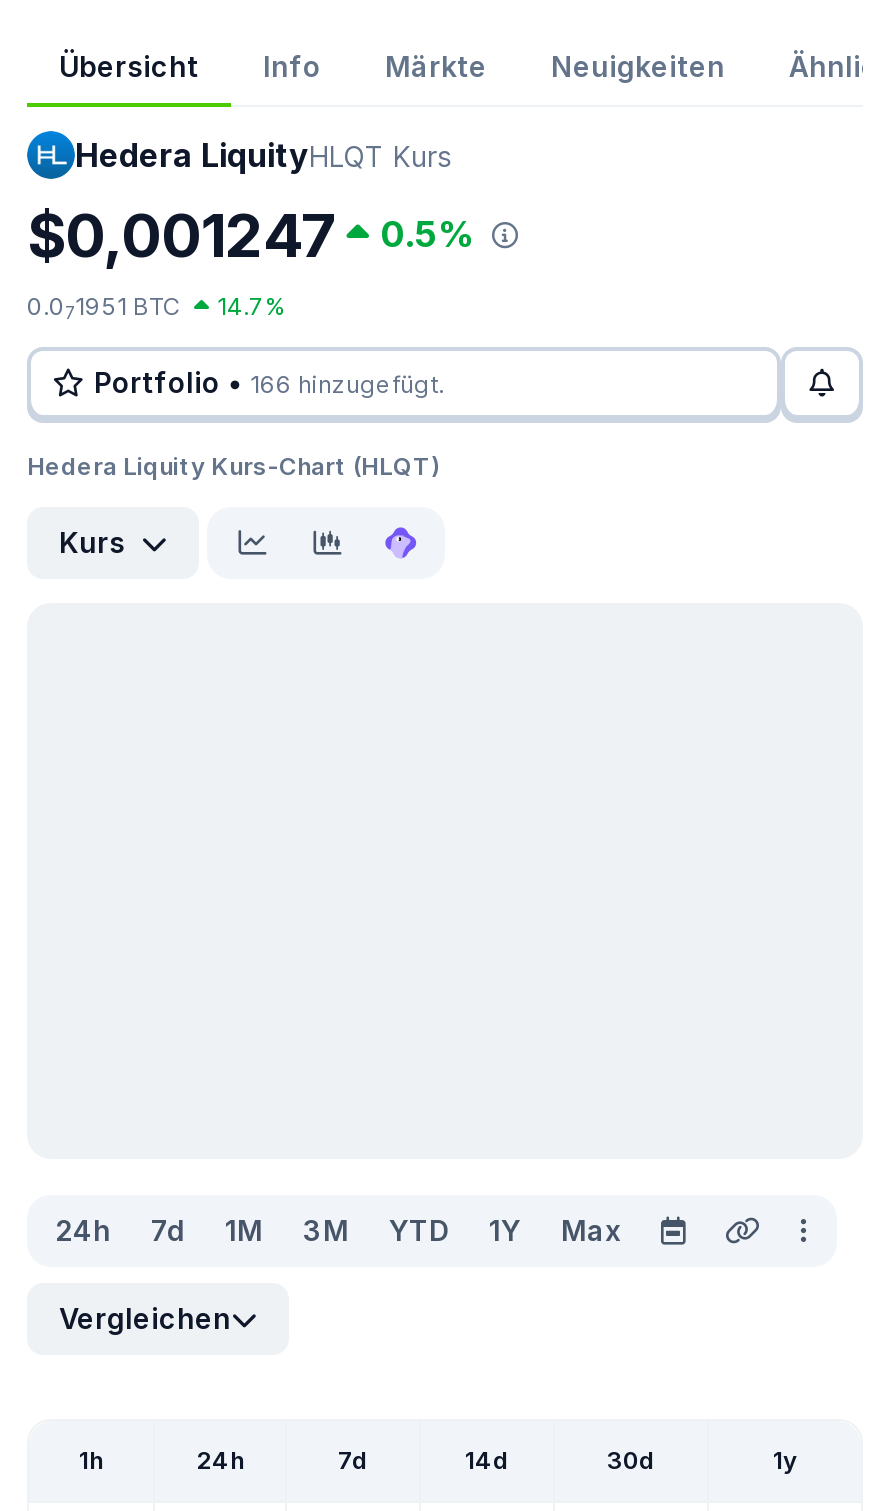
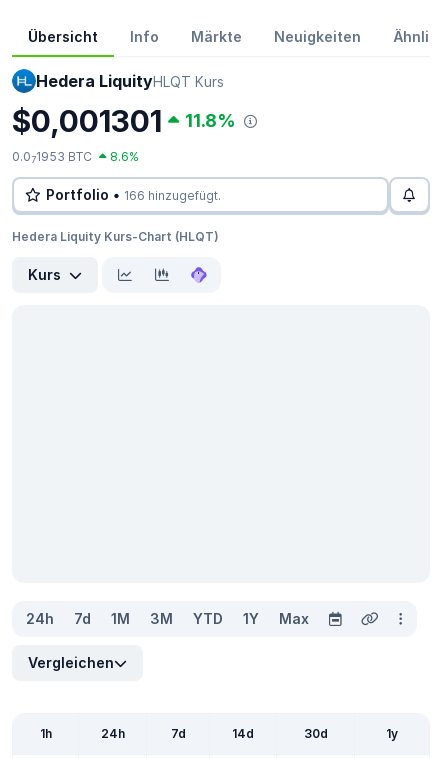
- $0,001247
+ $0,001301

- 0.5%
+ 11.8%

- 0.071951 BTC
+ 0.071953 BTC

- 14.7%
+ 8.6%
